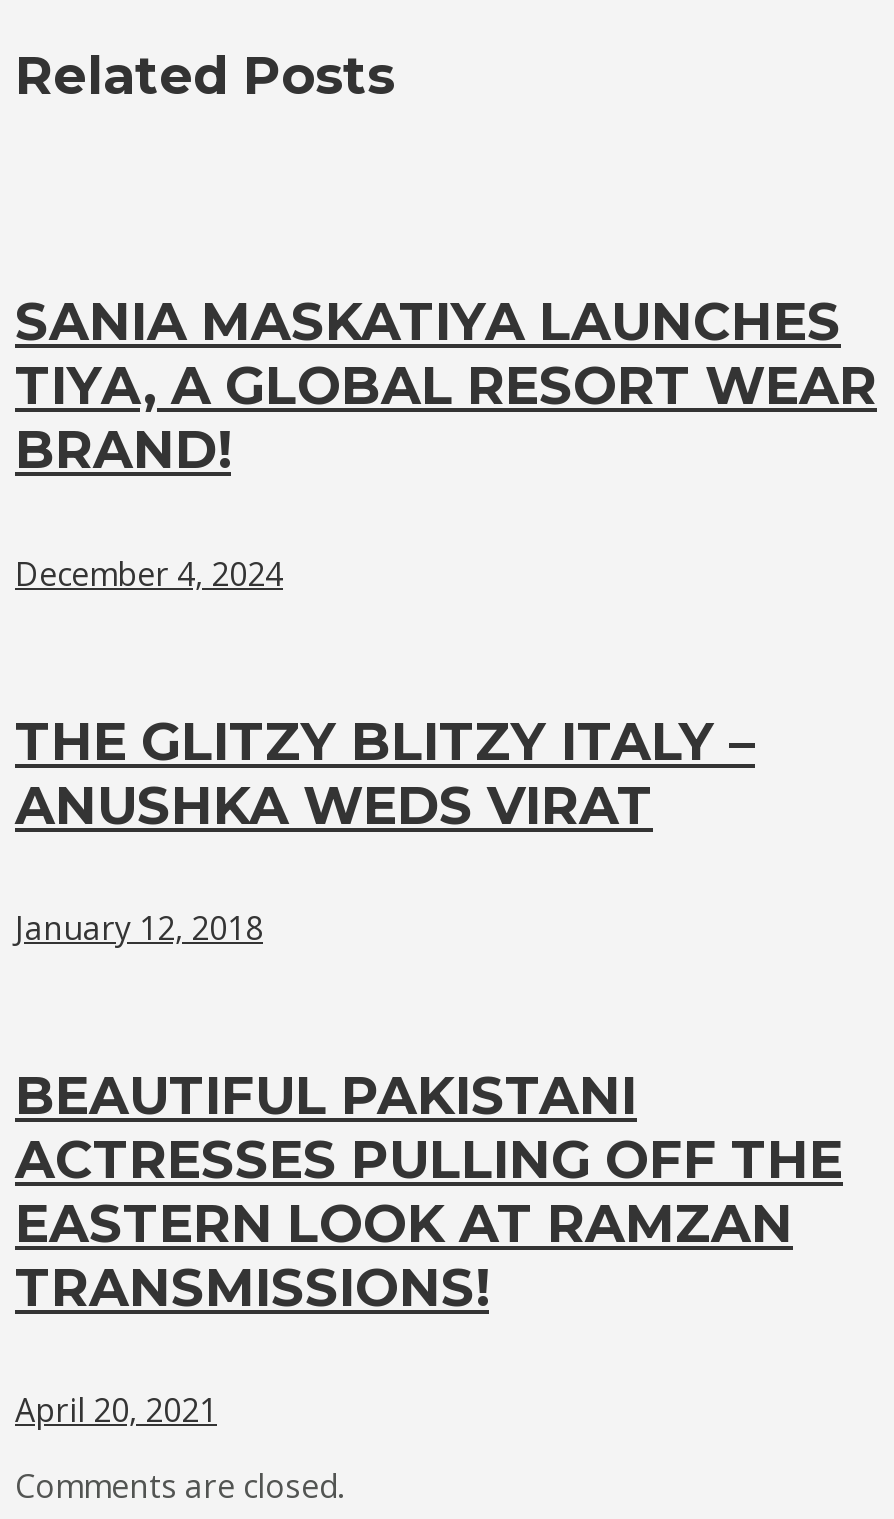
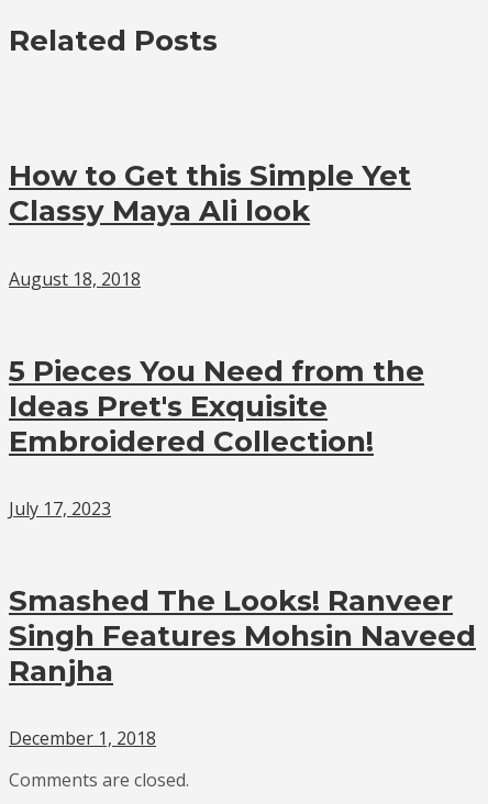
- SANIA MASKATIYA LAUNCHES
- TIYA, A GLOBAL RESORT WEAR
- BRAND!
+ How to Get this Simple Yet
+ Classy Maya Ali look

- December 4, 2024
+ August 18, 2018

- THE GLITZY BLITZY ITALY –
- ANUSHKA WEDS VIRAT
+ 5 Pieces You Need from the
+ Ideas Pret's Exquisite
+ Embroidered Collection!

- January 12, 2018
+ July 17, 2023

- BEAUTIFUL PAKISTANI
- ACTRESSES PULLING OFF THE
- EASTERN LOOK AT RAMZAN
- TRANSMISSIONS!
+ Smashed The Looks! Ranveer
+ Singh Features Mohsin Naveed
+ Ranjha

- April 20, 2021
+ December 1, 2018
